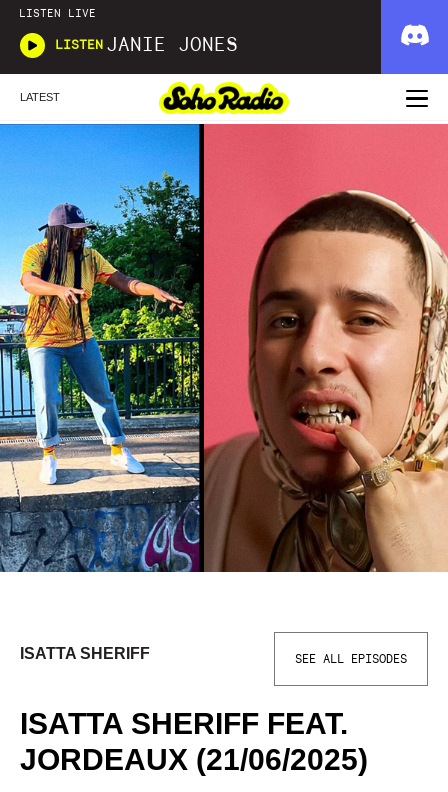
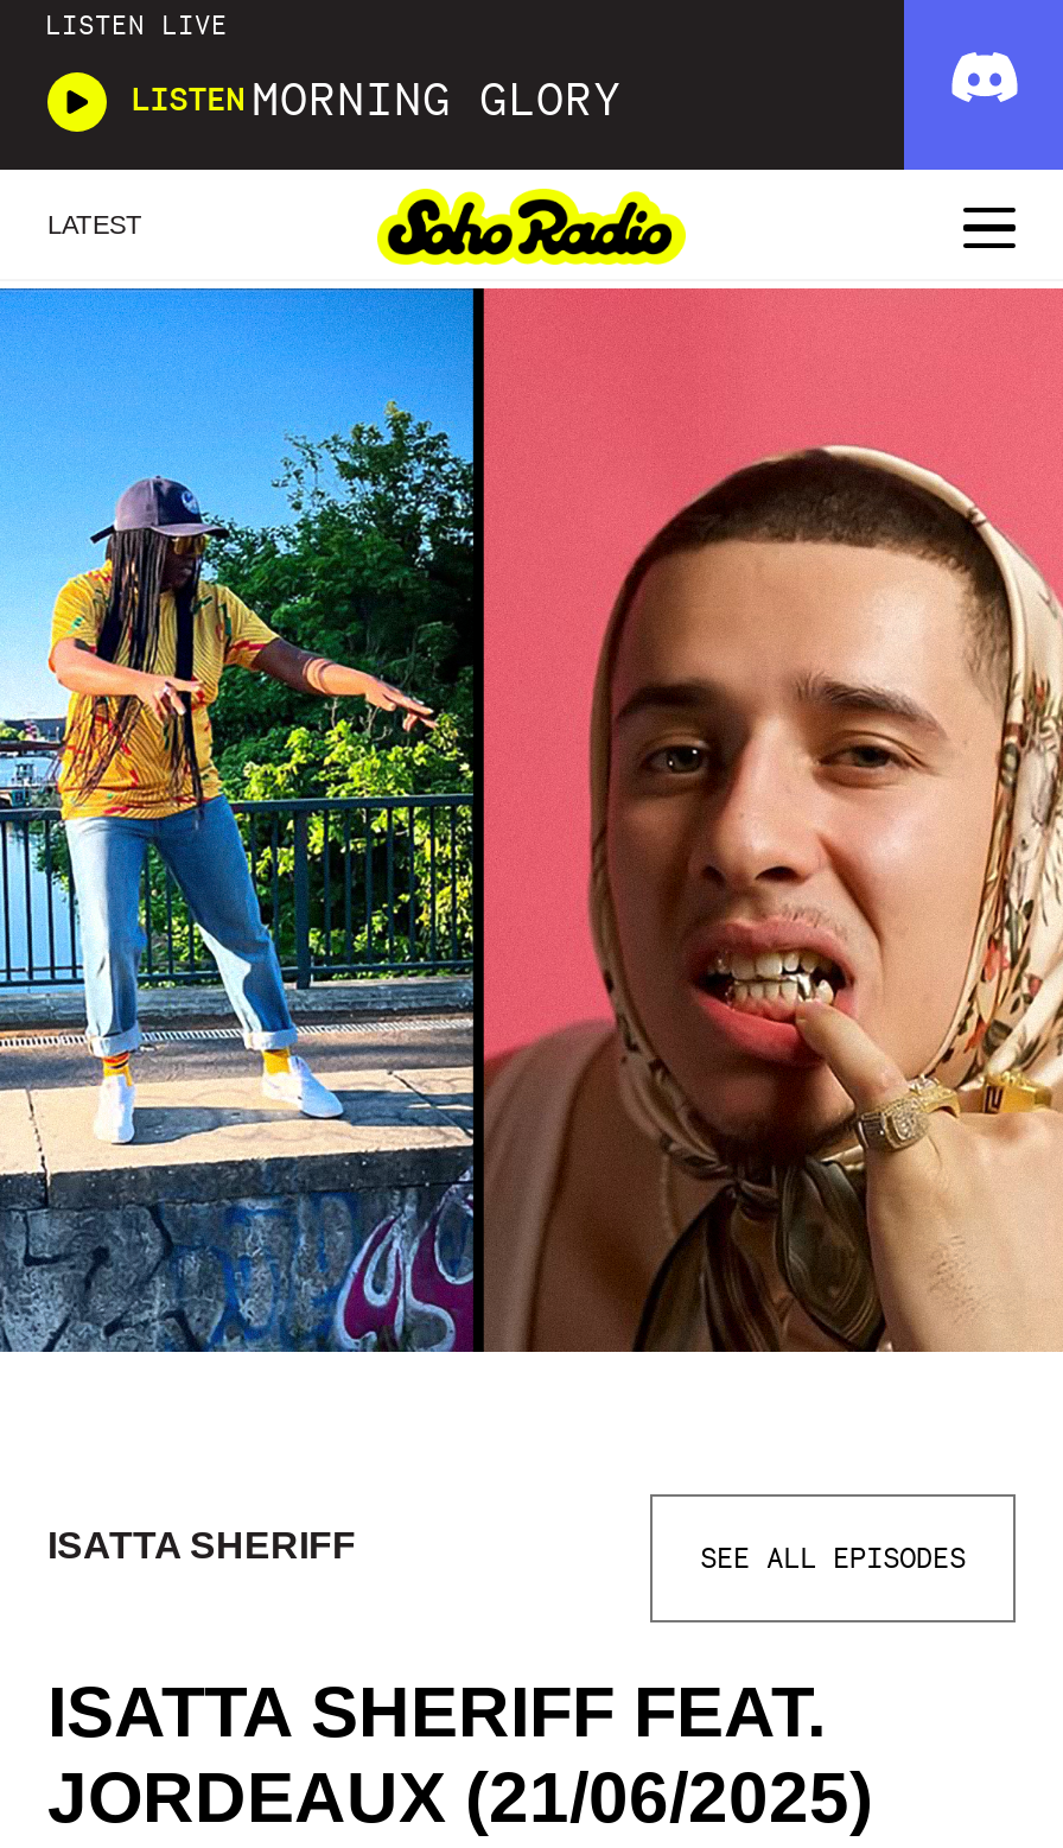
- LISTEN JANIE JONES
+ LISTEN MORNING GLORY
